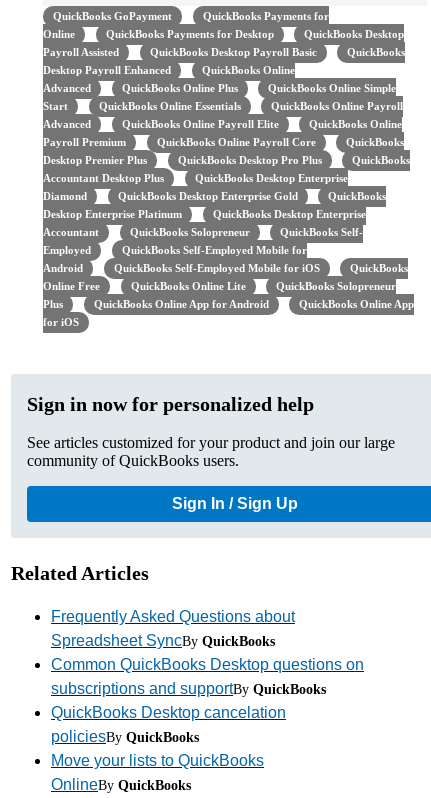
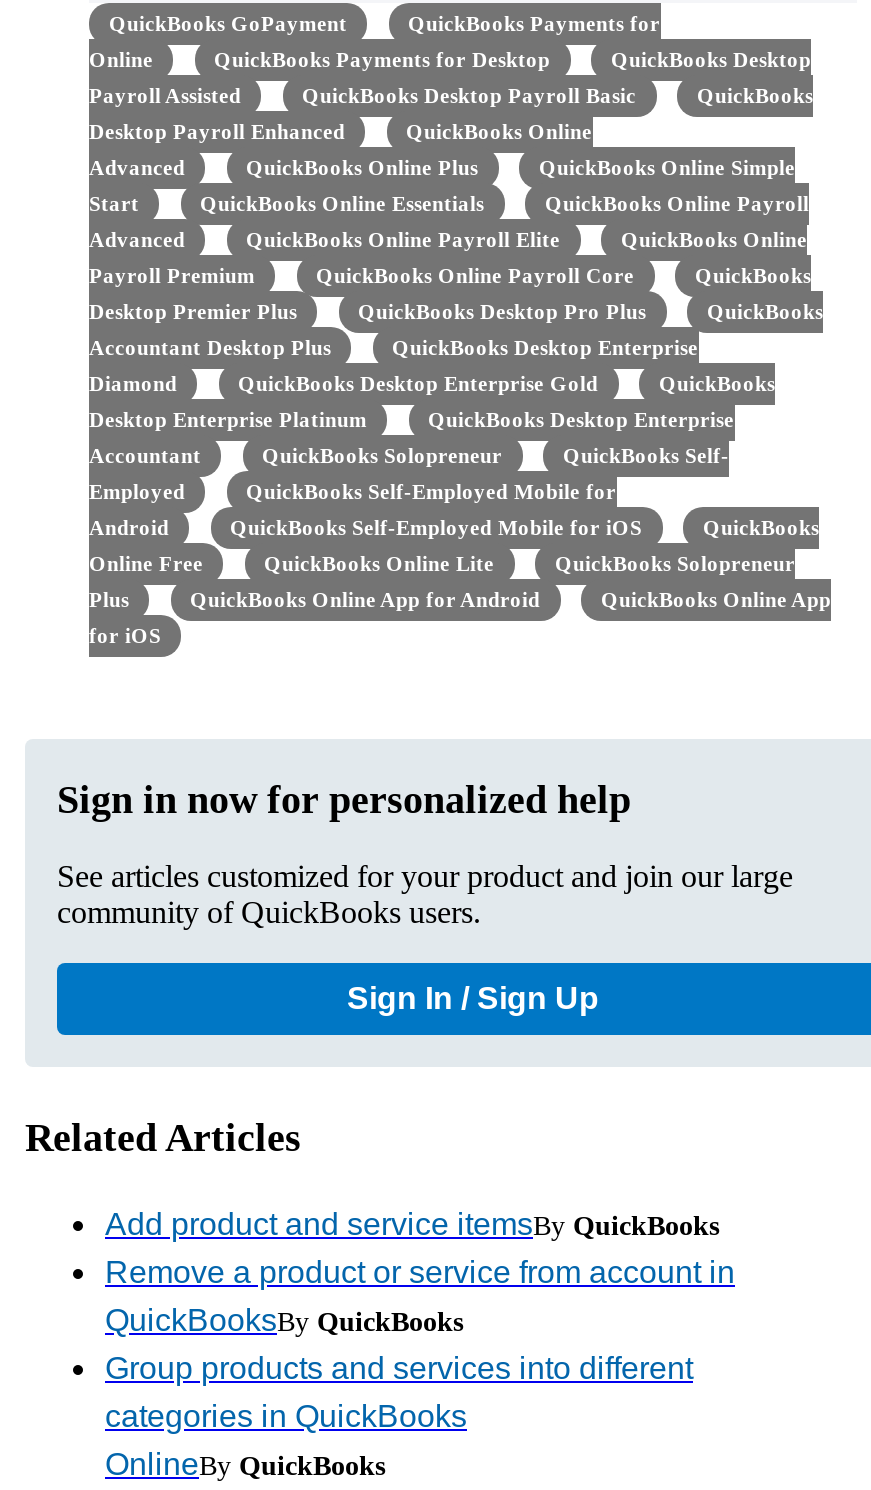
- Frequently Asked Questions about
- Spreadsheet SyncBy QuickBooks
- Common QuickBooks Desktop questions on
- subscriptions and supportBy QuickBooks
- QuickBooks Desktop cancelation
- policiesBy QuickBooks
- Move your lists to QuickBooks
+ Add product and service itemsBy QuickBooks
+ Remove a product or service from account in
+ QuickBooksBy QuickBooks
+ Group products and services into different
+ categories in QuickBooks
